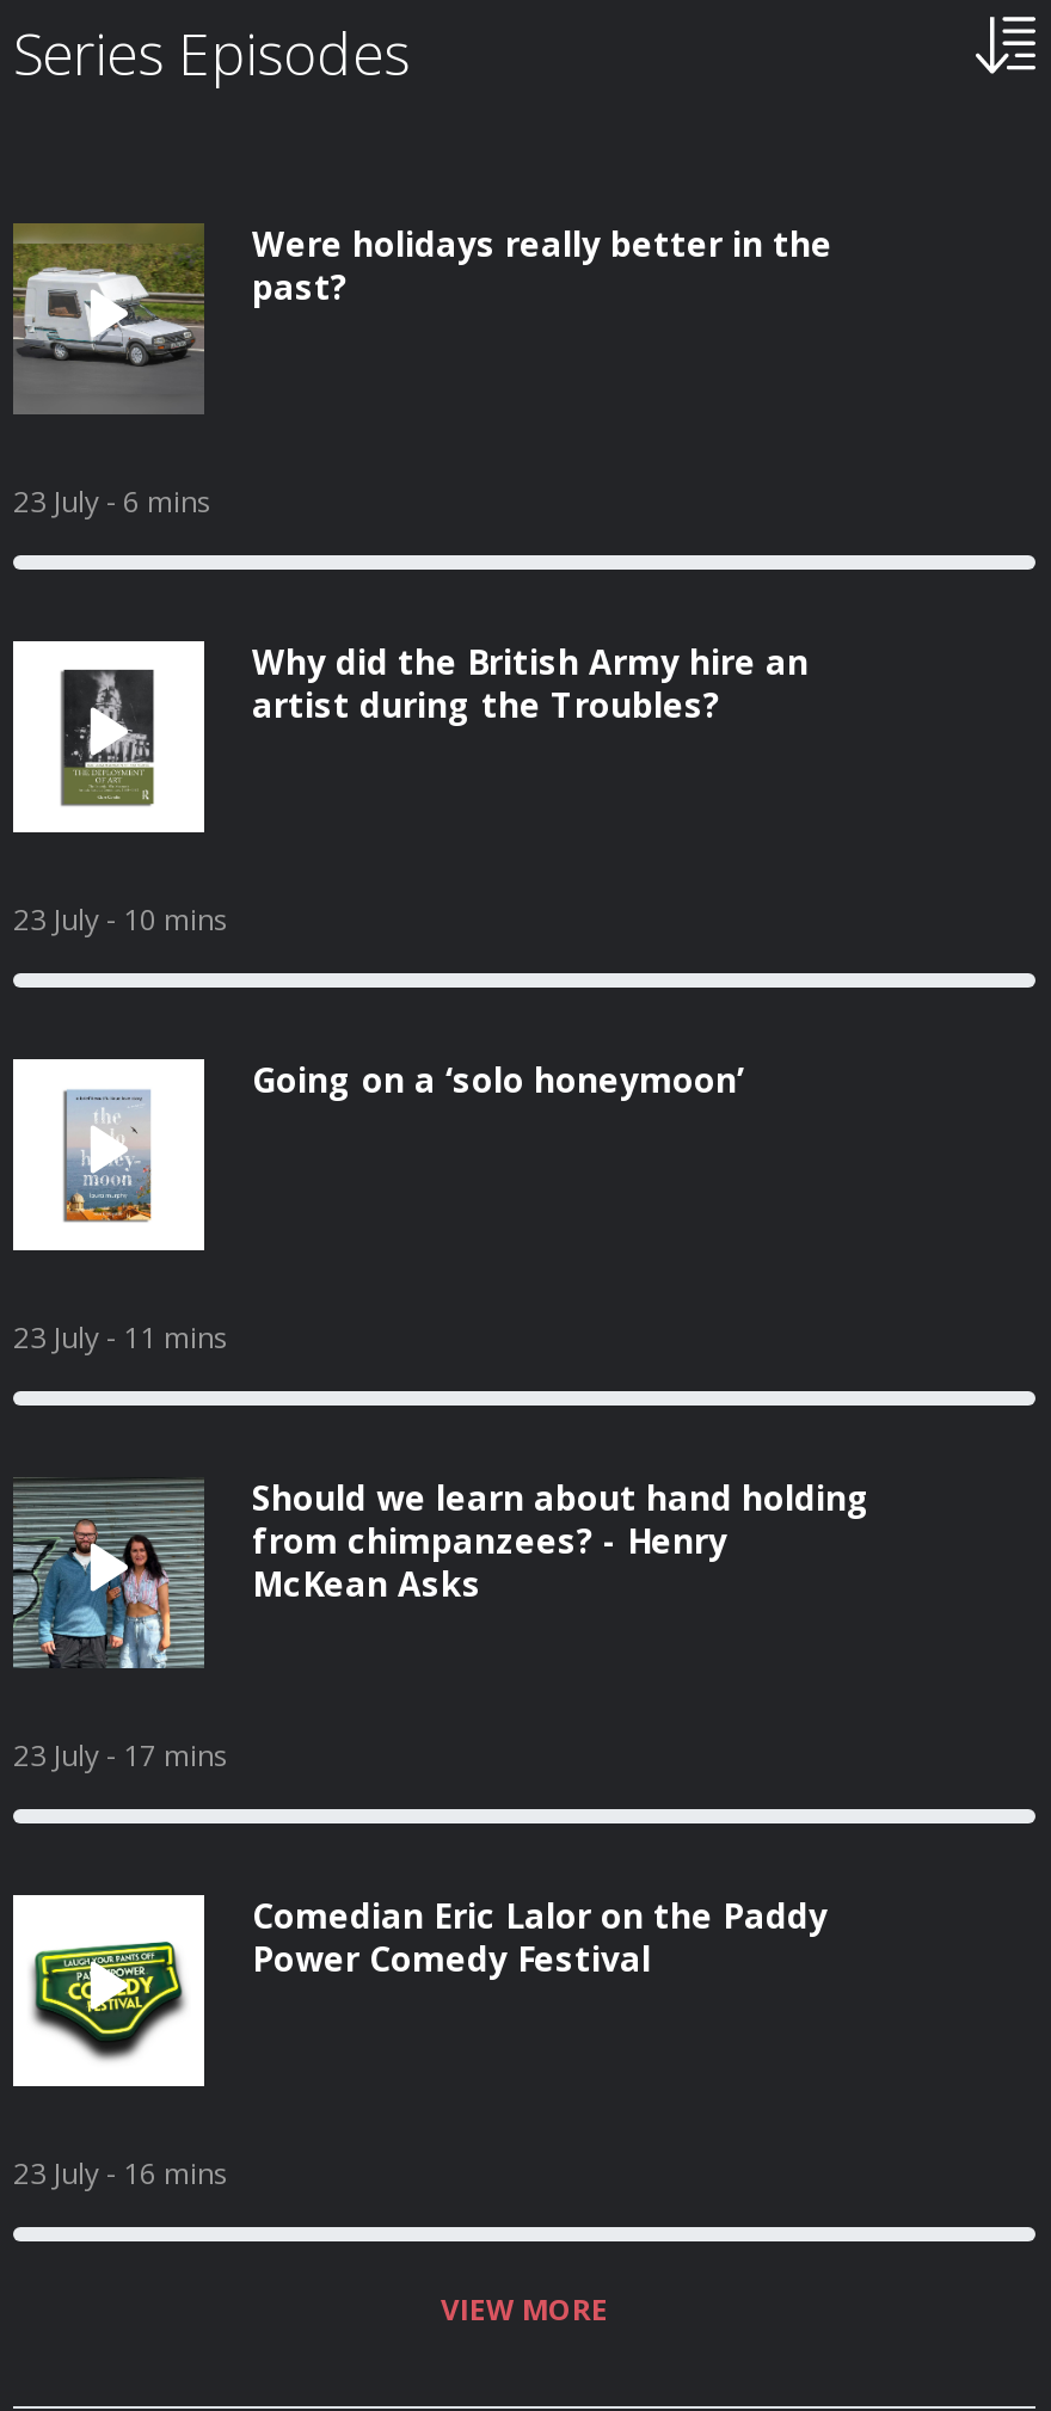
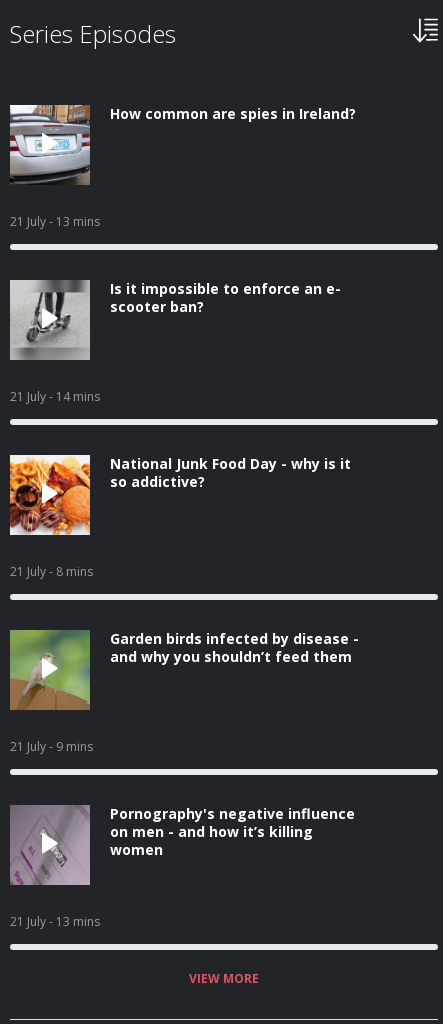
- [image]
- Were holidays really better in the
- past?
+ [image]
+ How common are spies in Ireland?

- 23 July - 6 mins
+ 21 July - 13 mins

- [image]
- Why did the British Army hire an
- artist during the Troubles?
+ [image]
+ Is it impossible to enforce an e-
+ scooter ban?

- 23 July - 10 mins
+ 21 July - 14 mins

- [image]
- Going on a ‘solo honeymoon’
+ [image]
+ National Junk Food Day - why is it
+ so addictive?

- 23 July - 11 mins
+ 21 July - 8 mins

- [image]
- Should we learn about hand holding
- from chimpanzees? - Henry
- McKean Asks
+ [image]
+ Garden birds infected by disease -
+ and why you shouldn’t feed them

- 23 July - 17 mins
+ 21 July - 9 mins

- [image]
- Comedian Eric Lalor on the Paddy
- Power Comedy Festival
+ [image]
+ Pornography's negative influence
+ on men - and how it’s killing
+ women

- 23 July - 16 mins
+ 21 July - 13 mins
